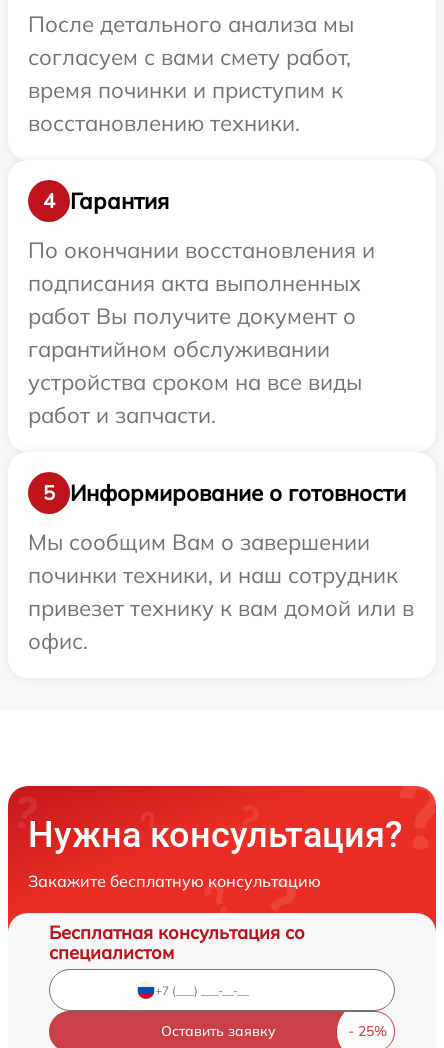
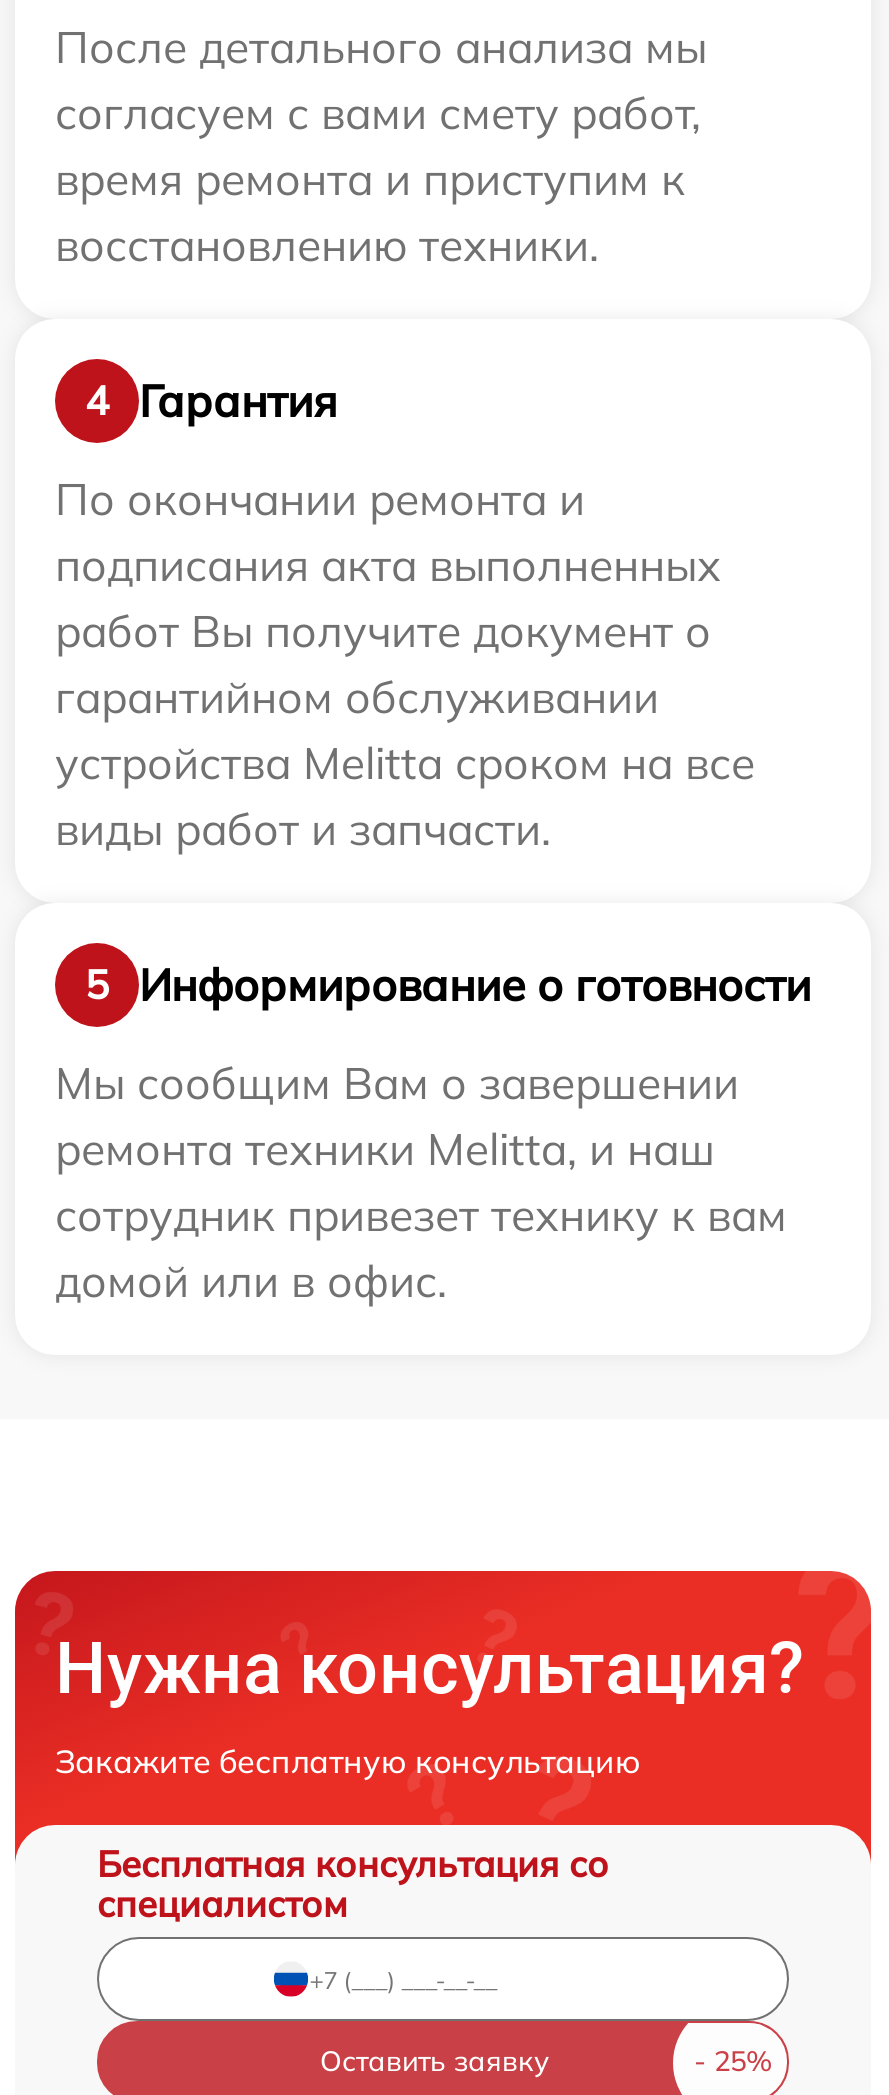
- время починки и приступим к
+ время ремонта и приступим к

- По окончании восстановления и
+ По окончании ремонта и

- устройства сроком на все виды
- работ и запчасти.
+ устройства Melitta сроком на все
+ виды работ и запчасти.

- починки техники, и наш сотрудник
- привезет технику к вам домой или в
- офис.
+ ремонта техники Melitta, и наш
+ сотрудник привезет технику к вам
+ домой или в офис.
